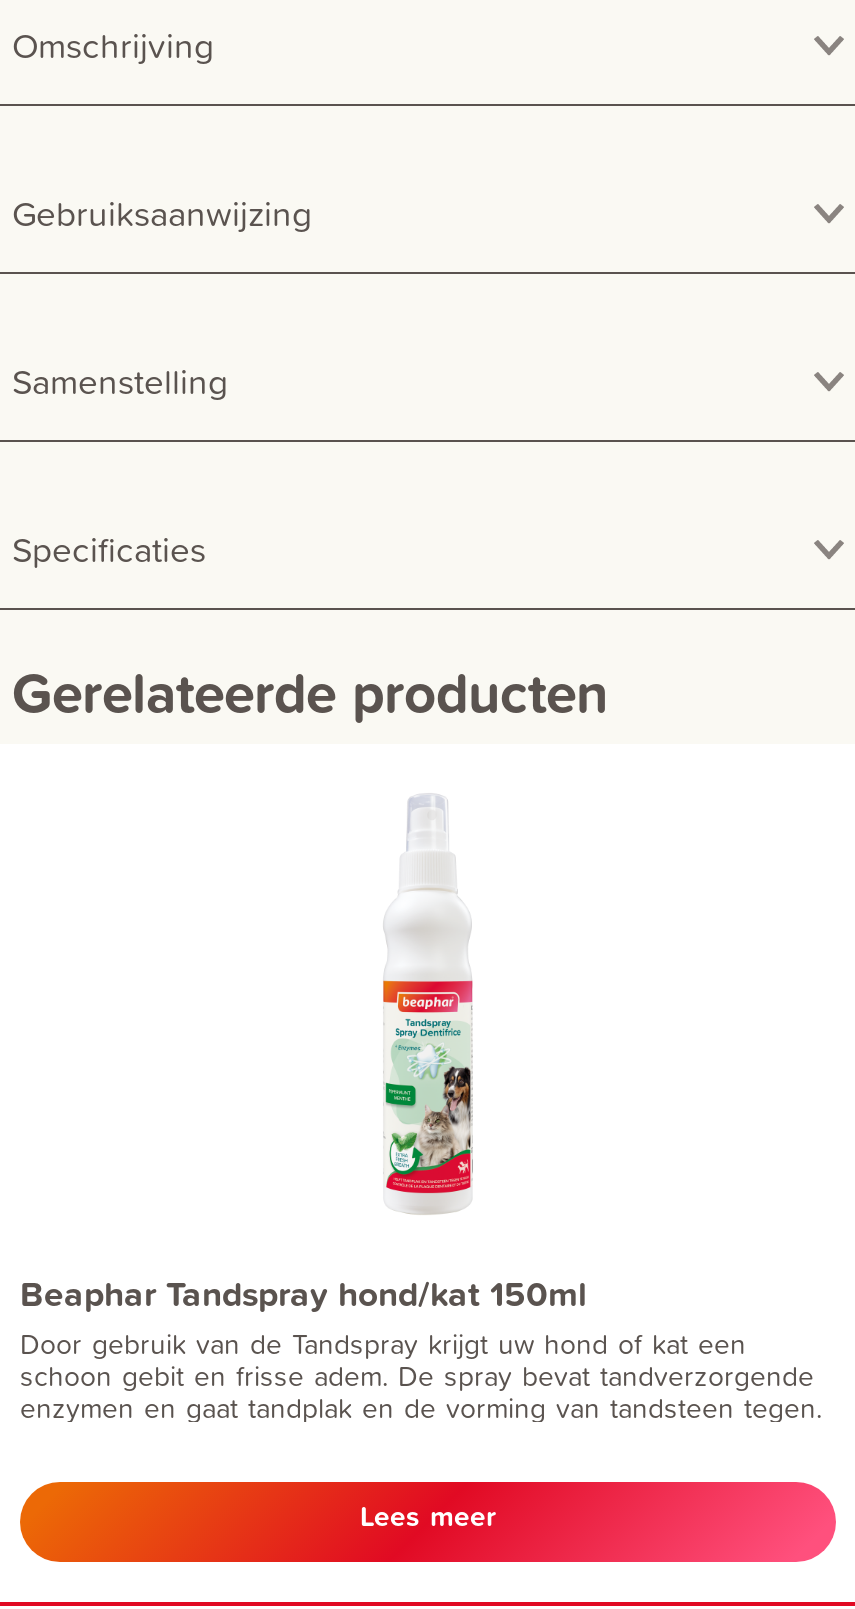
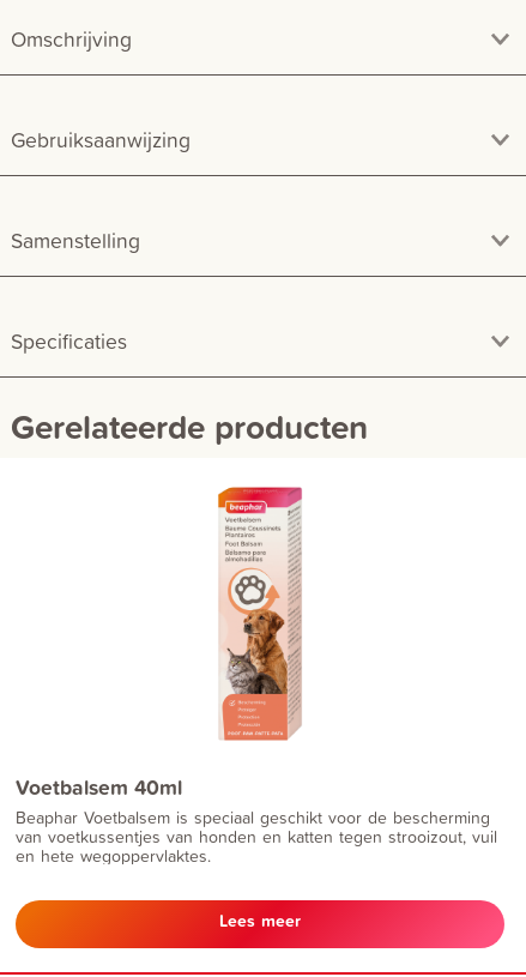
- [image]
- Beaphar Tandspray hond/kat 150ml
- Door gebruik van de Tandspray krijgt uw hond of kat een
- schoon gebit en frisse adem. De spray bevat tandverzorgende
- enzymen en gaat tandplak en de vorming van tandsteen tegen.
+ [image]
+ Voetbalsem 40ml
+ Beaphar Voetbalsem is speciaal geschikt voor de bescherming
+ van voetkussentjes van honden en katten tegen strooizout, vuil
+ en hete wegoppervlaktes.
